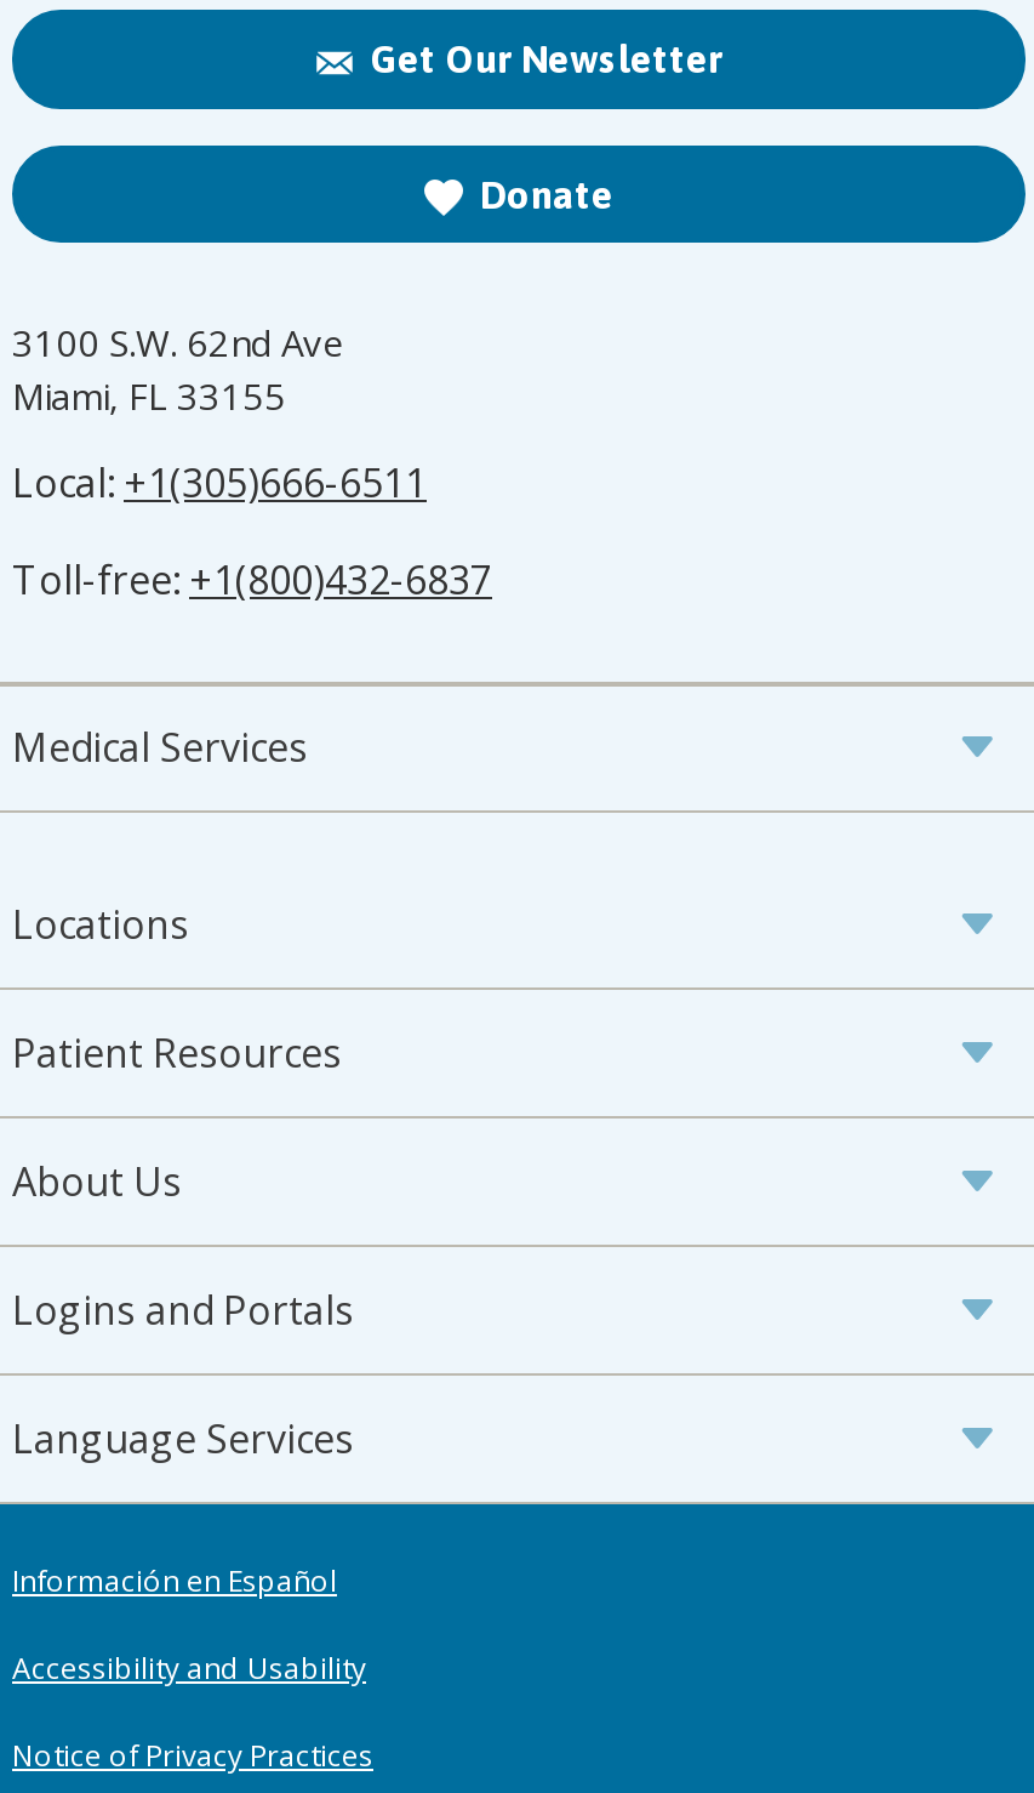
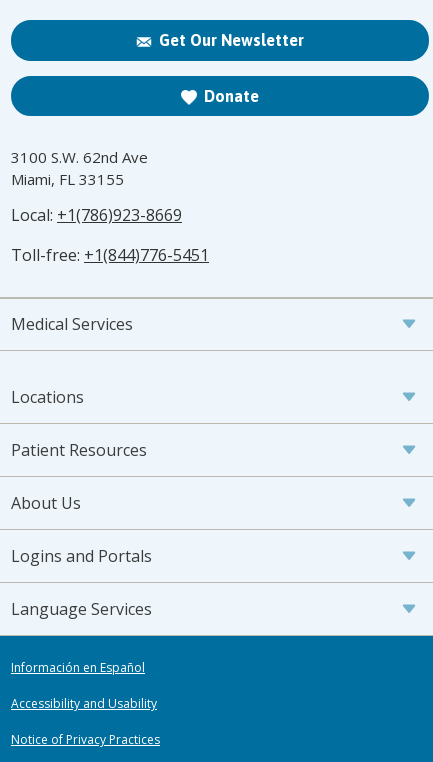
- Local: +1(305)666-6511
+ Local: +1(786)923-8669

- Toll-free: +1(800)432-6837
+ Toll-free: +1(844)776-5451
